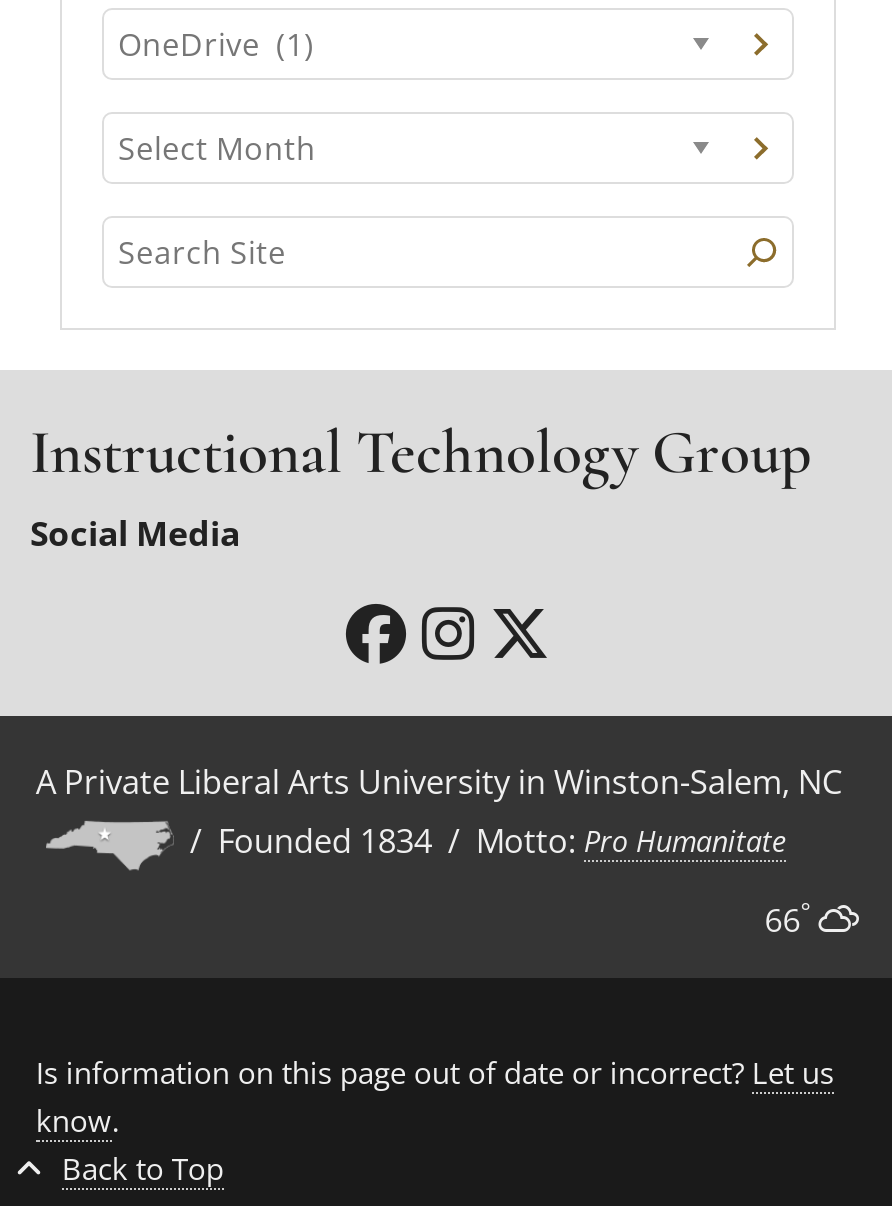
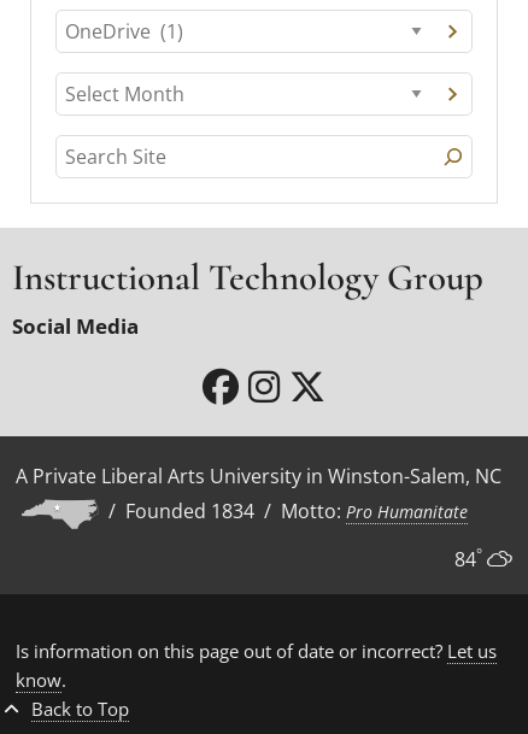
- 66°
+ 84°
